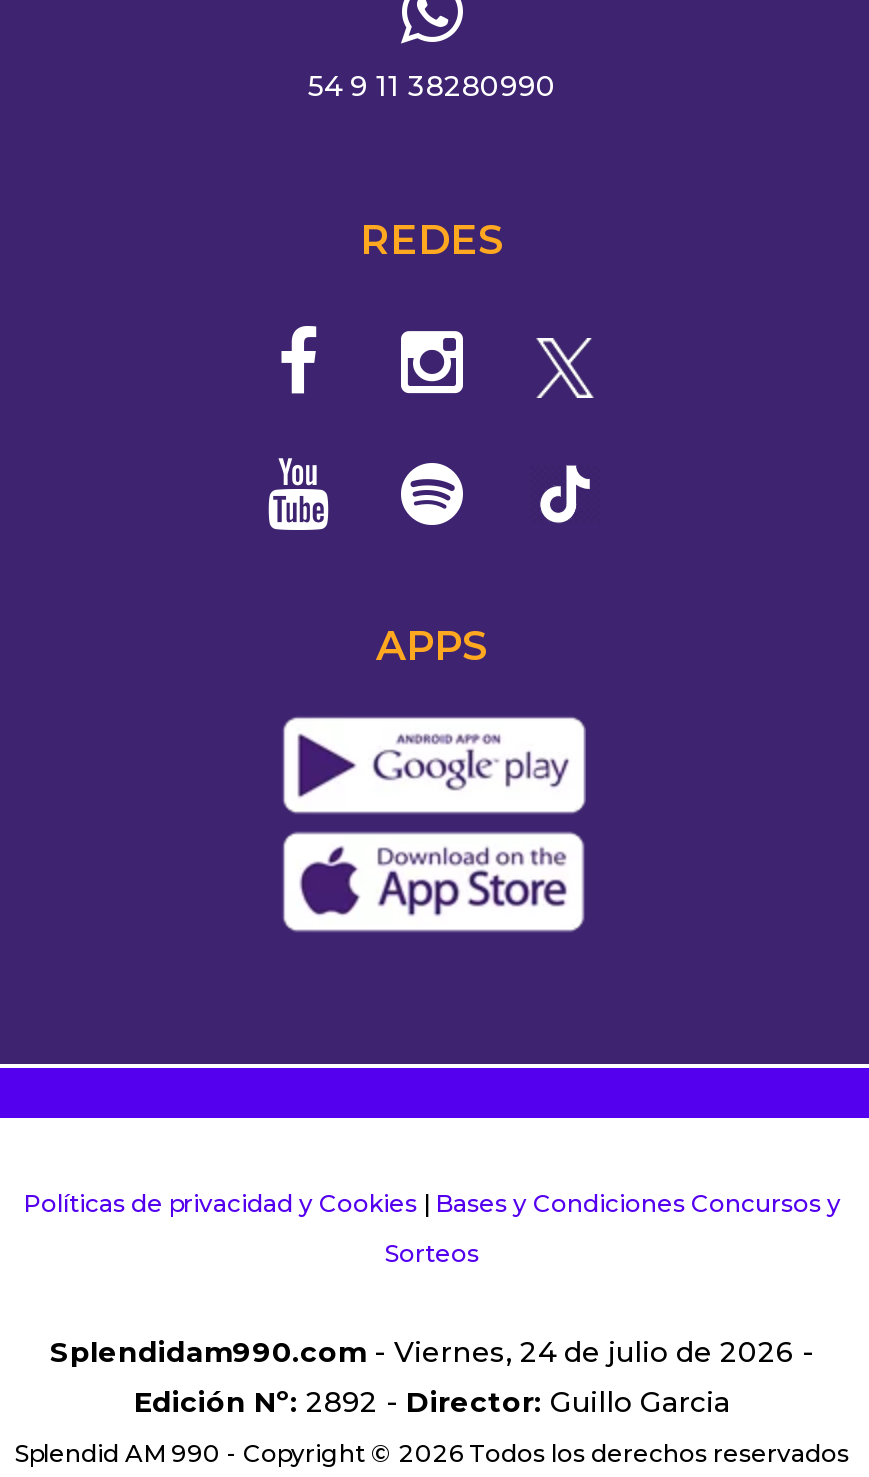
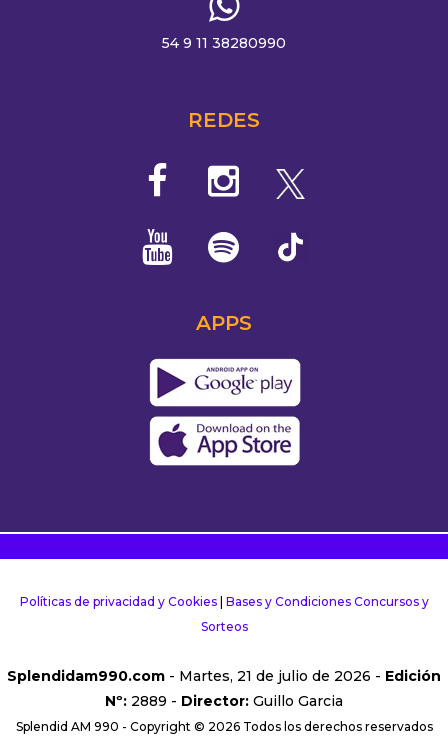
- Splendidam990.com - Viernes, 24 de julio de 2026 -
- Edición Nº: 2892 - Director: Guillo Garcia
+ Splendidam990.com - Martes, 21 de julio de 2026 - Edición
+ Nº: 2889 - Director: Guillo Garcia
